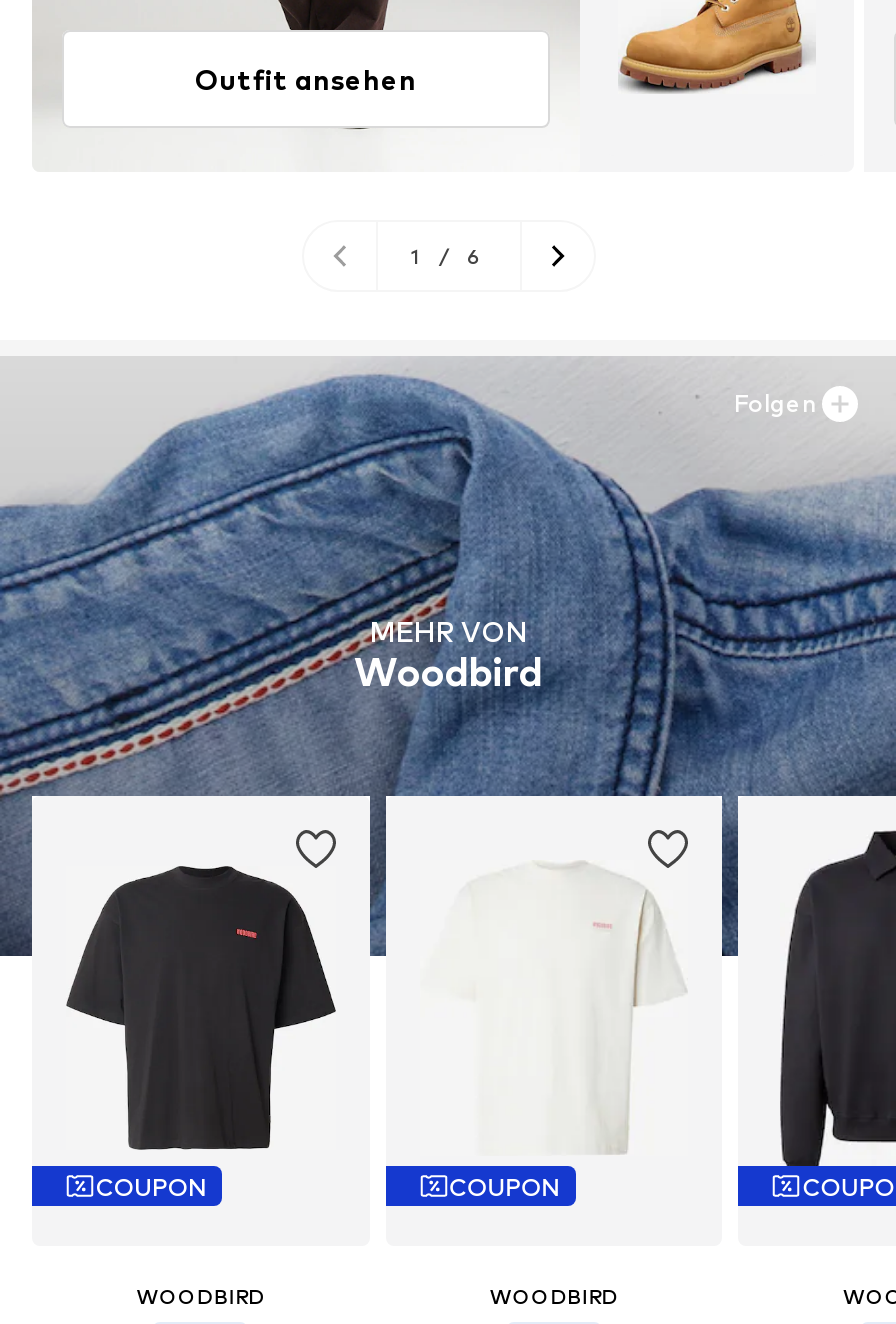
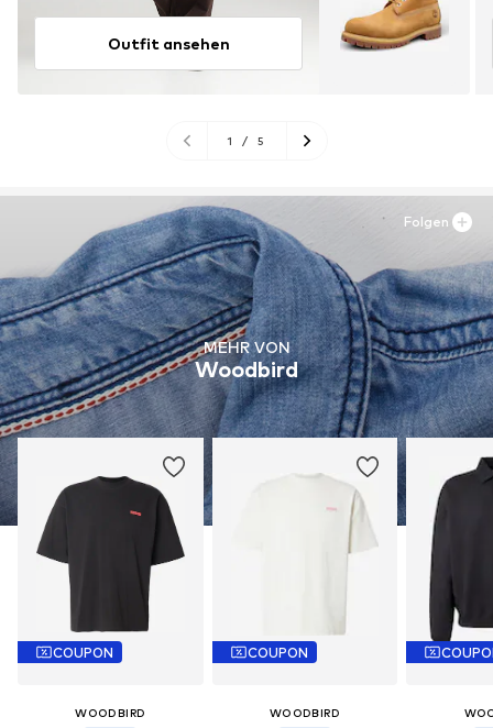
- 1 / 6
+ 1 / 5
